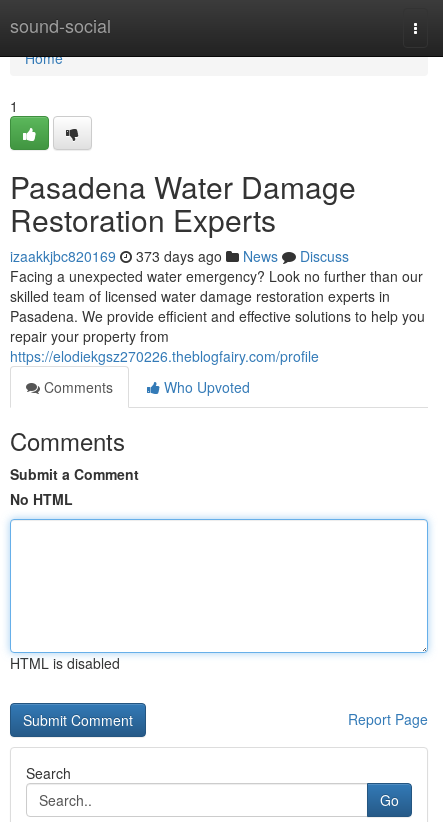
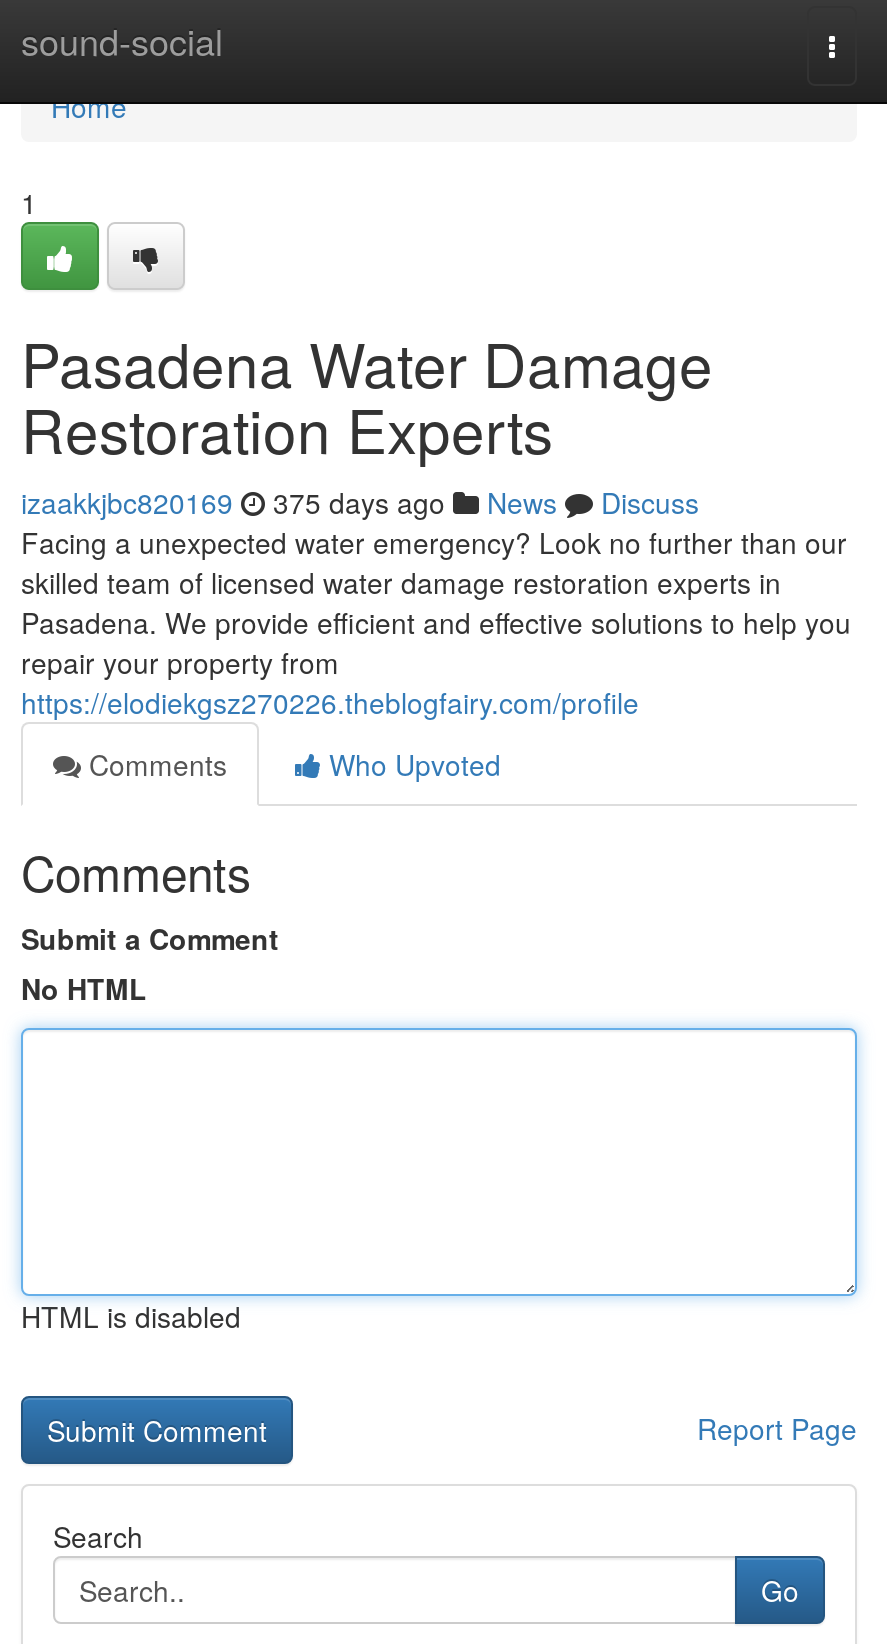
- izaakkjbc820169 373 days ago News Discuss
+ izaakkjbc820169 375 days ago News Discuss
